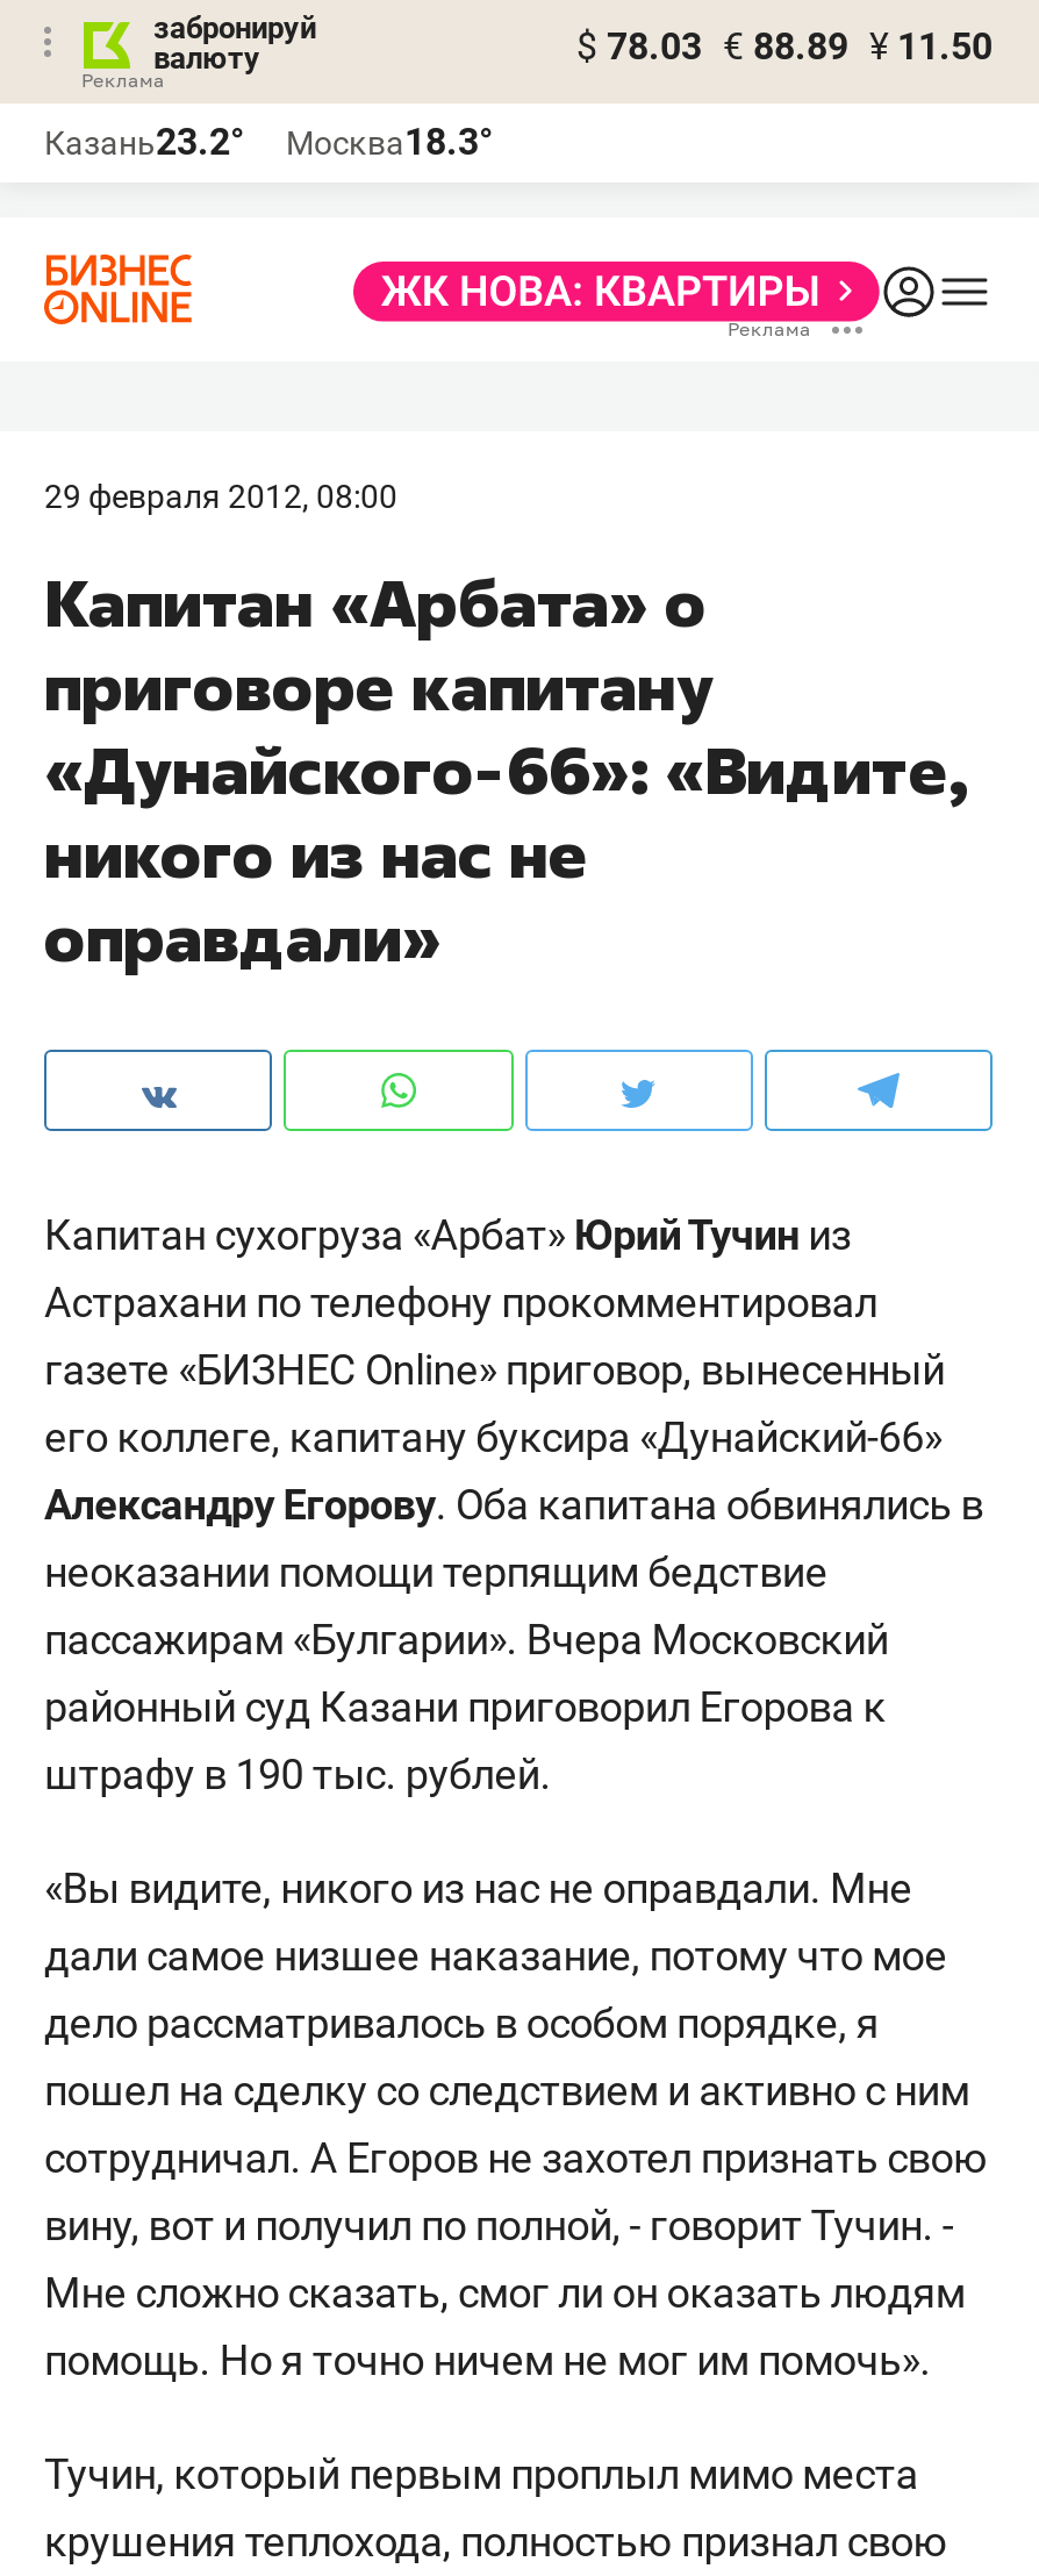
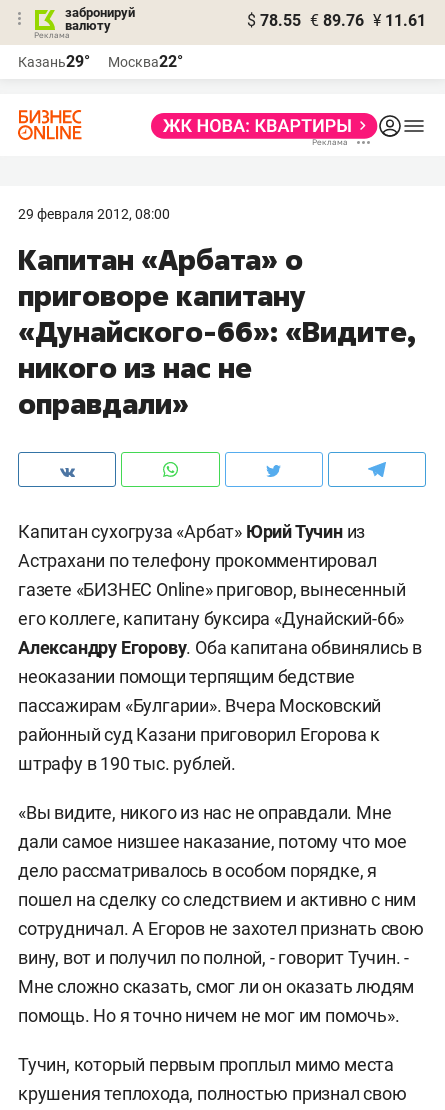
- $ 78.03 € 88.89 ¥ 11.50
+ $ 78.55 € 89.76 ¥ 11.61

- Казань23.2°
+ Казань29°

- Москва18.3°
+ Москва22°
